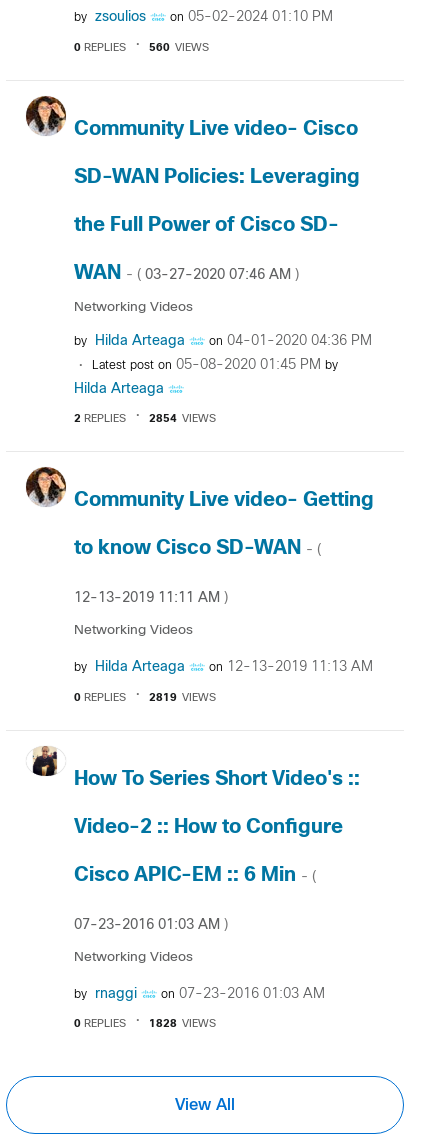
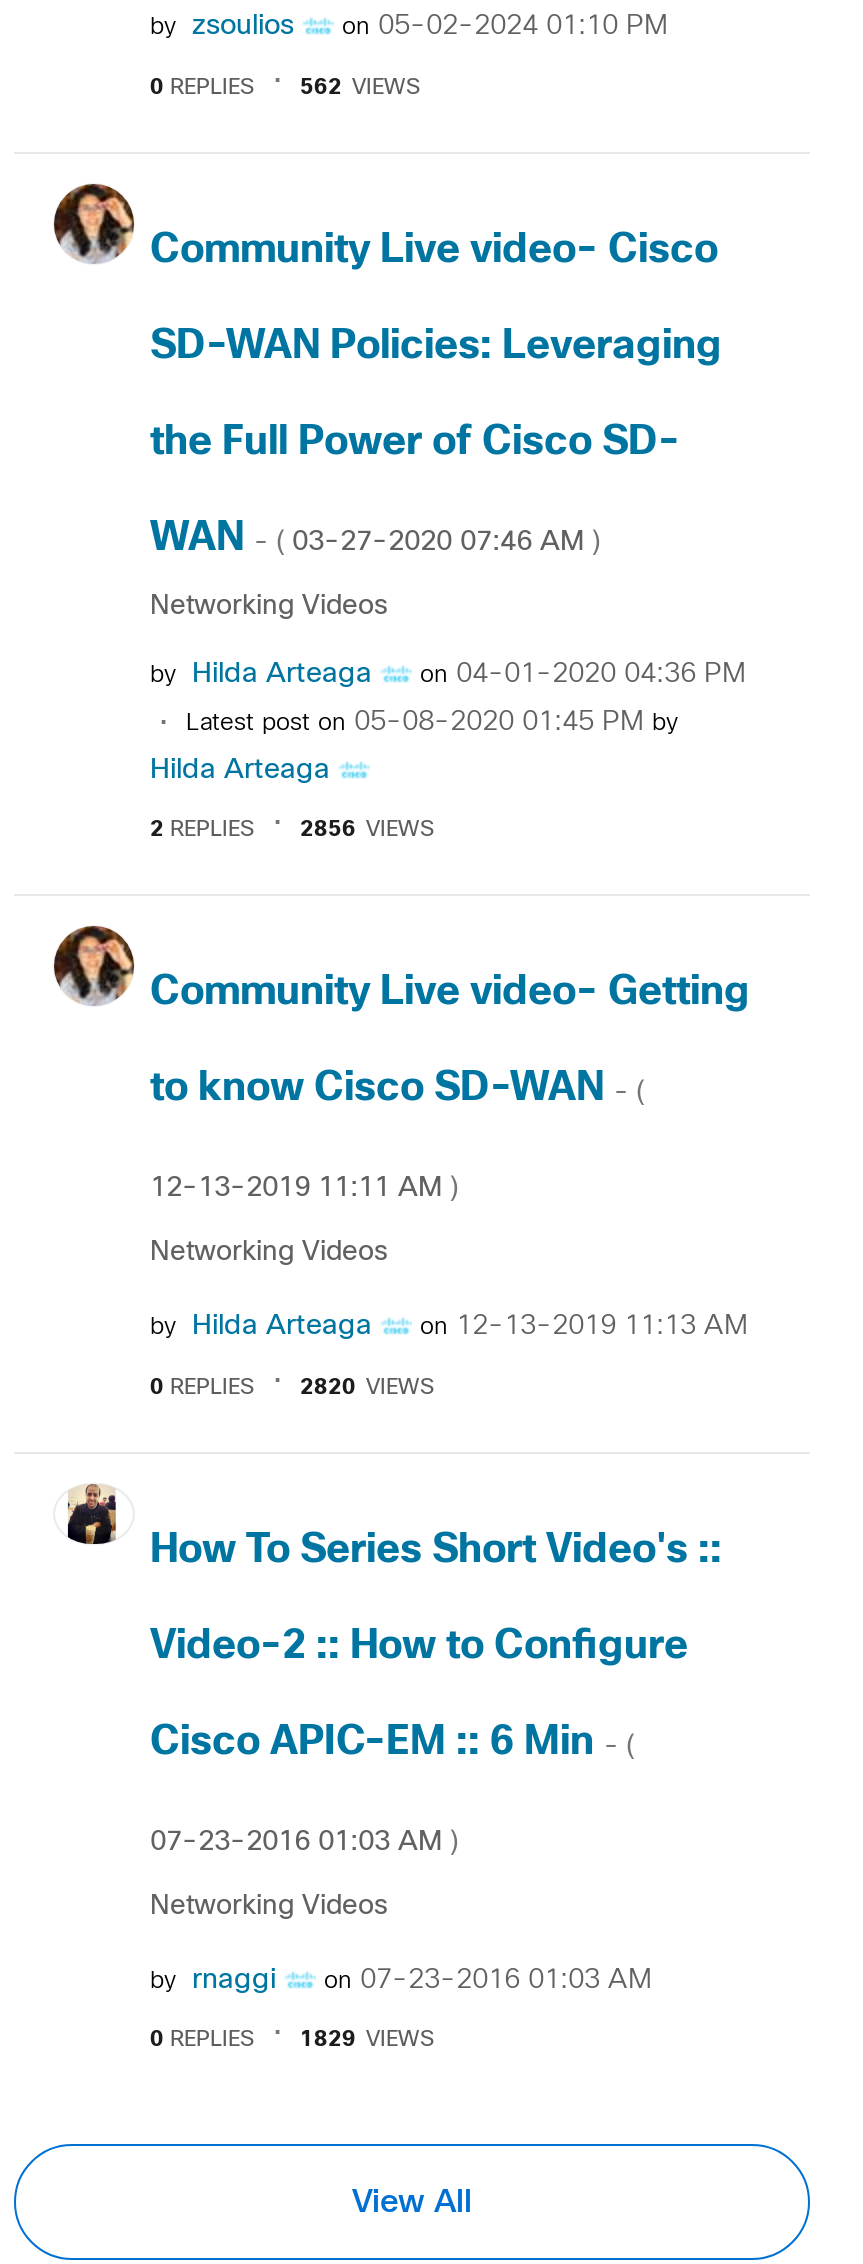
- 560 VIEWS
+ 562 VIEWS

- 2854 VIEWS
+ 2856 VIEWS

- 2819 VIEWS
+ 2820 VIEWS

- 1828 VIEWS
+ 1829 VIEWS
